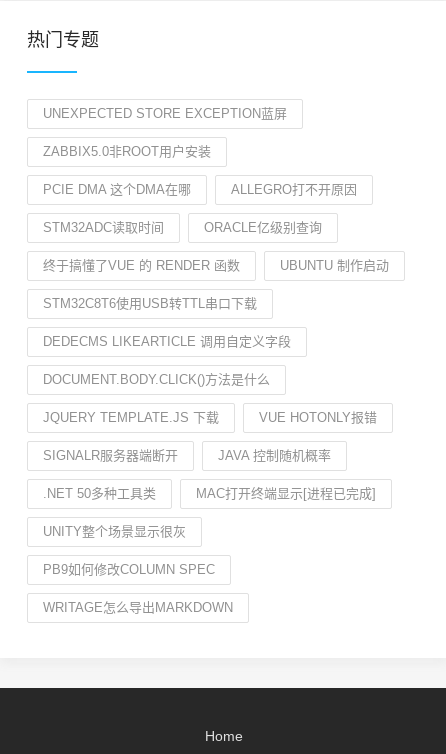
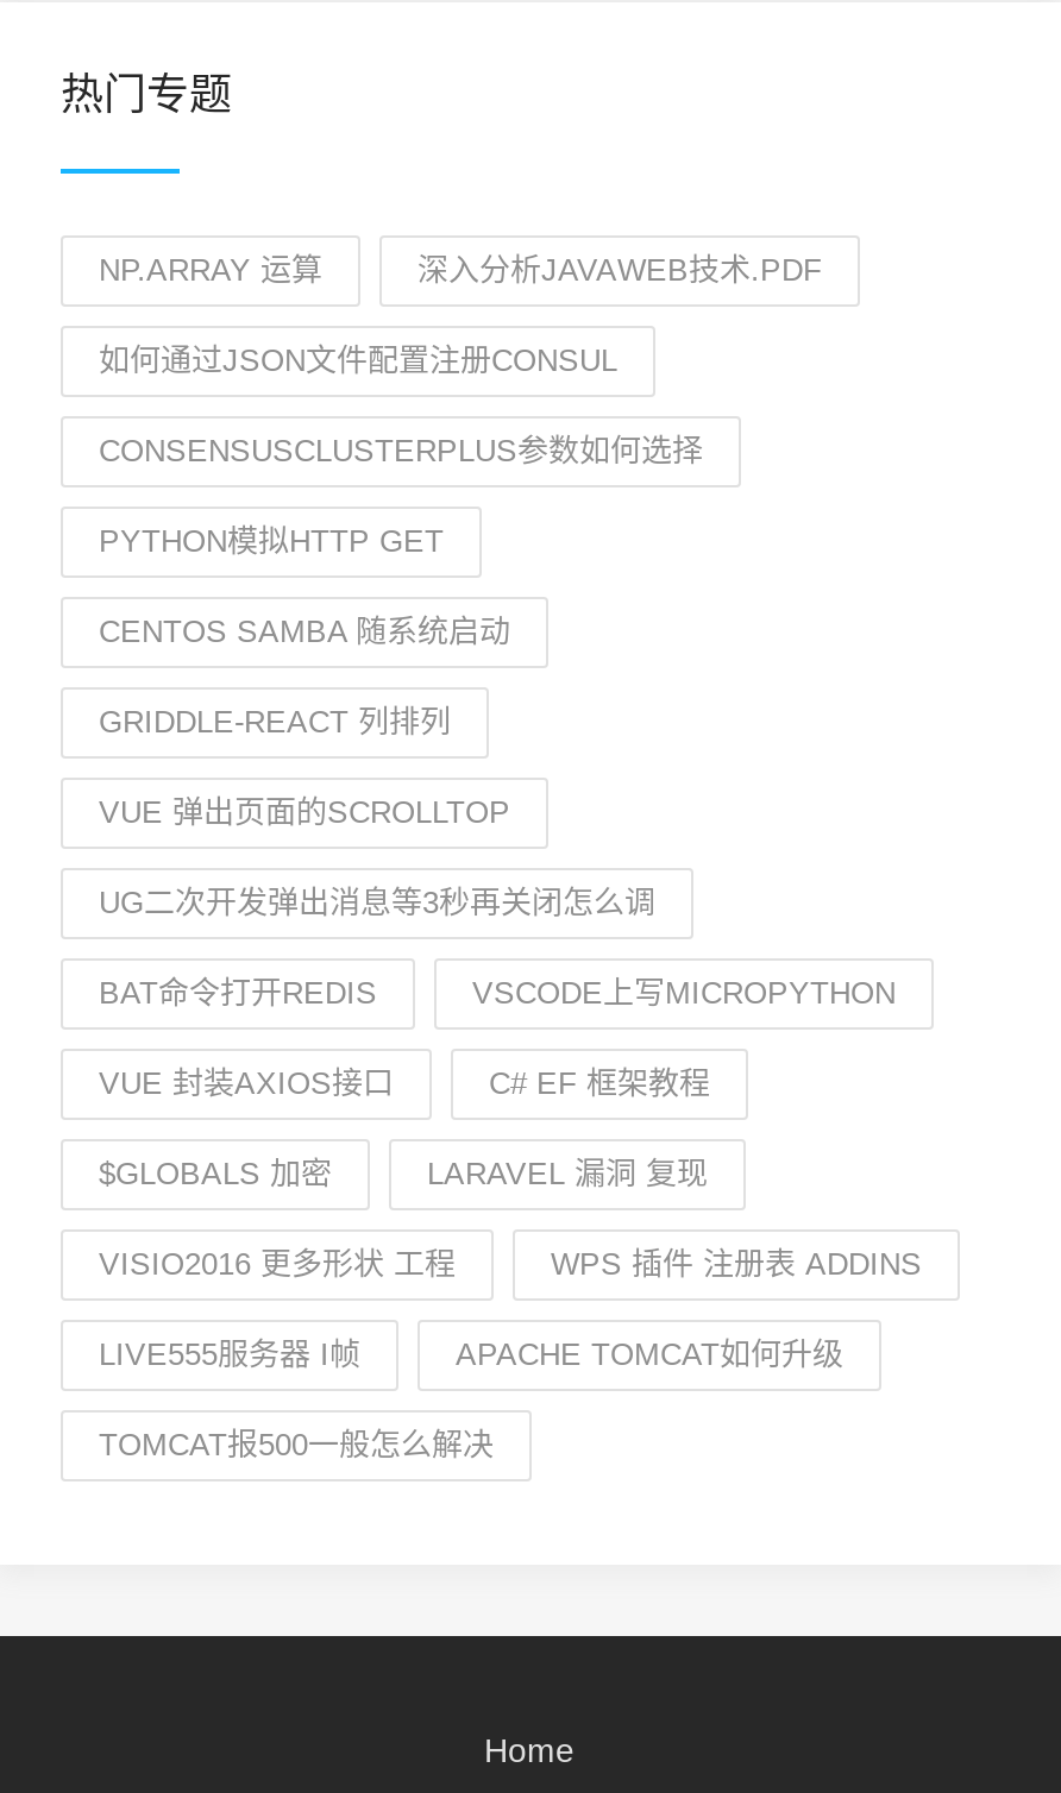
- UNEXPECTED STORE EXCEPTION蓝屏
+ NP.ARRAY 运算
+ 深入分析JAVAWEB技术.PDF

- ZABBIX5.0非ROOT用户安装
+ 如何通过JSON文件配置注册CONSUL

- PCIE DMA 这个DMA在哪
- ALLEGRO打不开原因
+ CONSENSUSCLUSTERPLUS参数如何选择

- STM32ADC读取时间
- ORACLE亿级别查询
+ PYTHON模拟HTTP GET

- 终于搞懂了VUE 的 RENDER 函数
- UBUNTU 制作启动
+ CENTOS SAMBA 随系统启动

- STM32C8T6使用USB转TTL串口下载
+ GRIDDLE-REACT 列排列

- DEDECMS LIKEARTICLE 调用自定义字段
+ VUE 弹出页面的SCROLLTOP

- DOCUMENT.BODY.CLICK()方法是什么
+ UG二次开发弹出消息等3秒再关闭怎么调

- JQUERY TEMPLATE.JS 下载
- VUE HOTONLY报错
+ BAT命令打开REDIS
+ VSCODE上写MICROPYTHON

- SIGNALR服务器端断开
- JAVA 控制随机概率
+ VUE 封装AXIOS接口
+ C# EF 框架教程

- .NET 50多种工具类
- MAC打开终端显示[进程已完成]
+ $GLOBALS 加密
+ LARAVEL 漏洞 复现

- UNITY整个场景显示很灰
+ VISIO2016 更多形状 工程
+ WPS 插件 注册表 ADDINS

- PB9如何修改COLUMN SPEC
+ LIVE555服务器 I帧
+ APACHE TOMCAT如何升级

- WRITAGE怎么导出MARKDOWN
+ TOMCAT报500一般怎么解决
